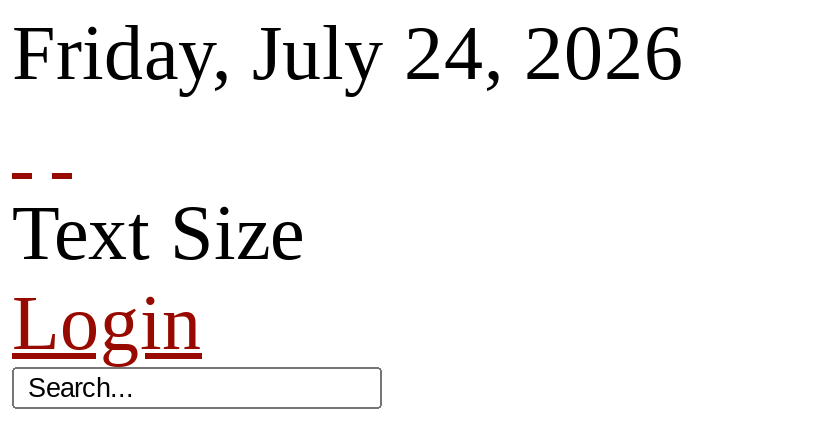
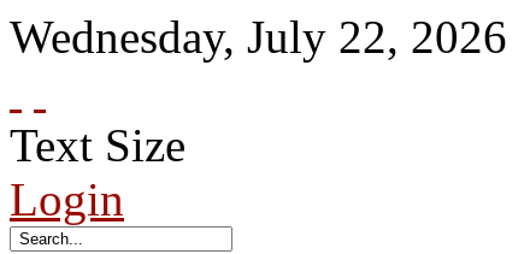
- Friday, July 24, 2026
+ Wednesday, July 22, 2026
